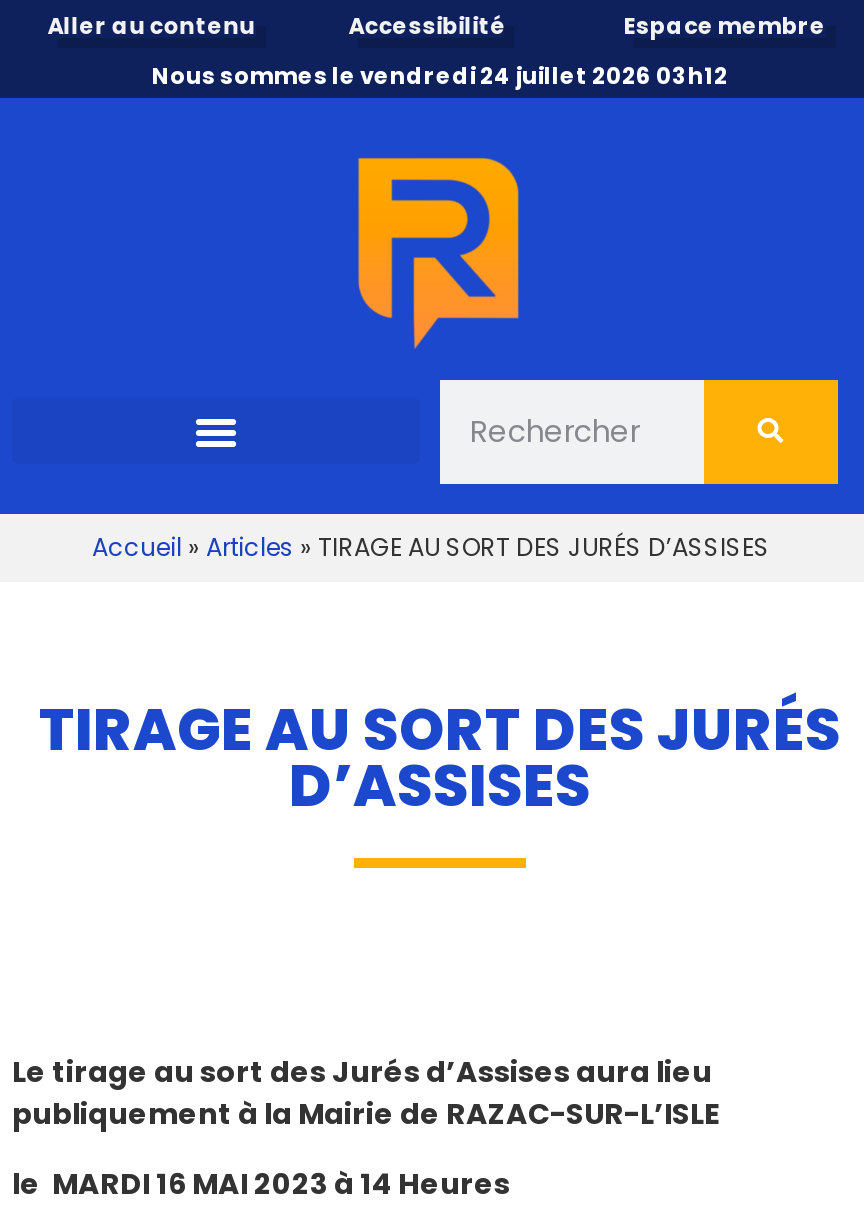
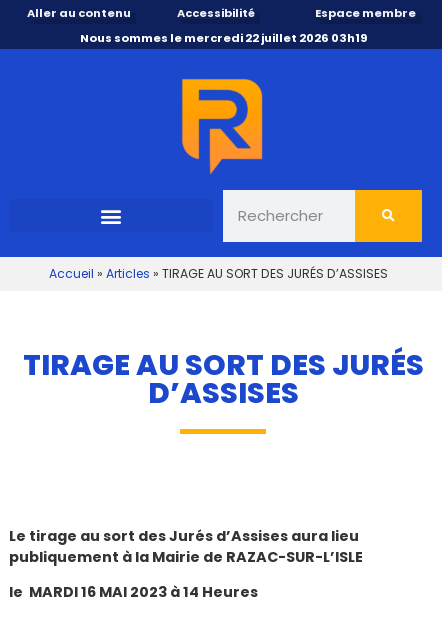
- Nous sommes le vendredi 24 juillet 2026 03h12
+ Nous sommes le mercredi 22 juillet 2026 03h19
